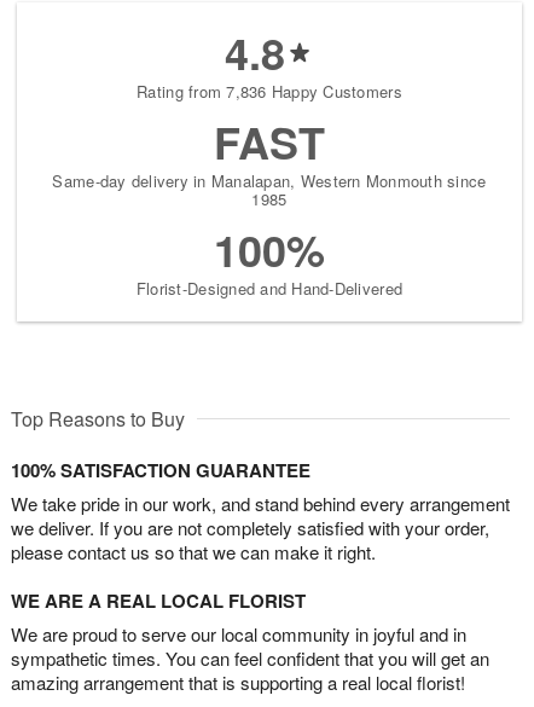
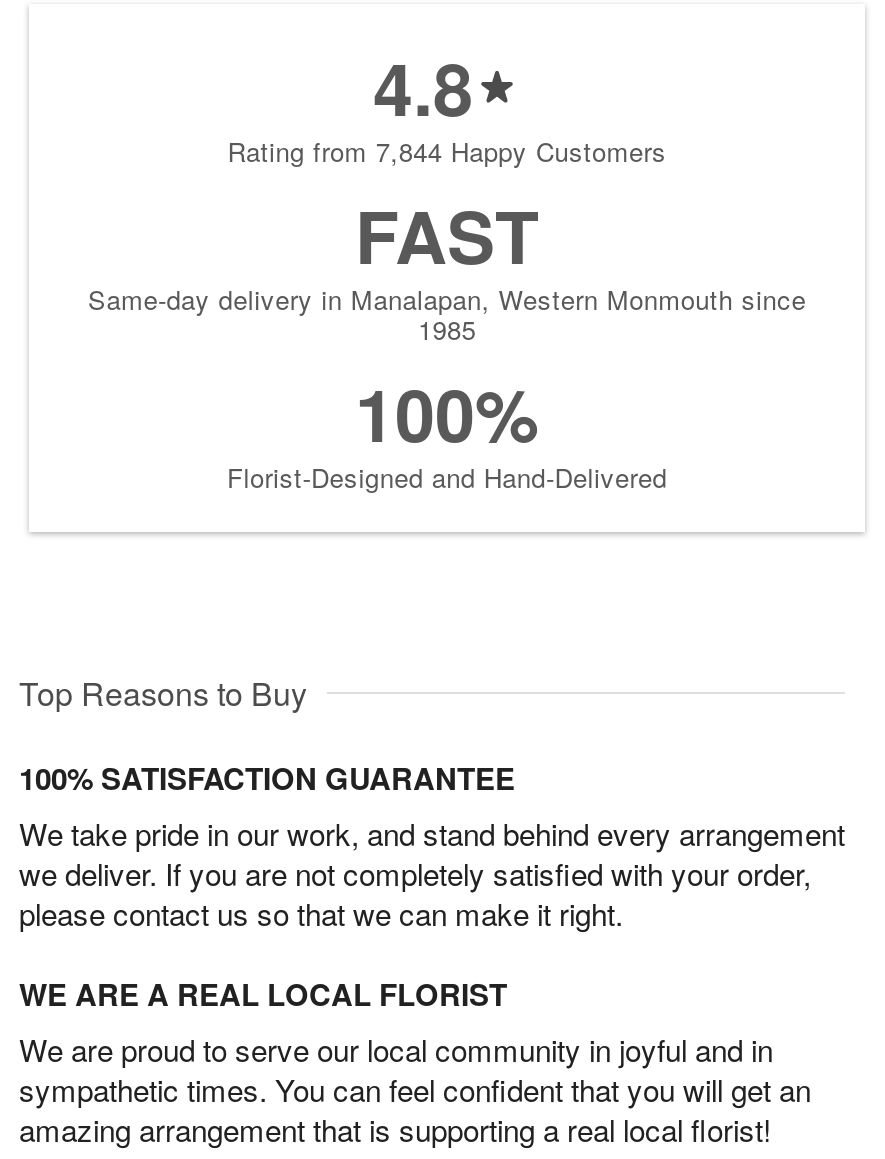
- Rating from 7,836 Happy Customers
+ Rating from 7,844 Happy Customers
